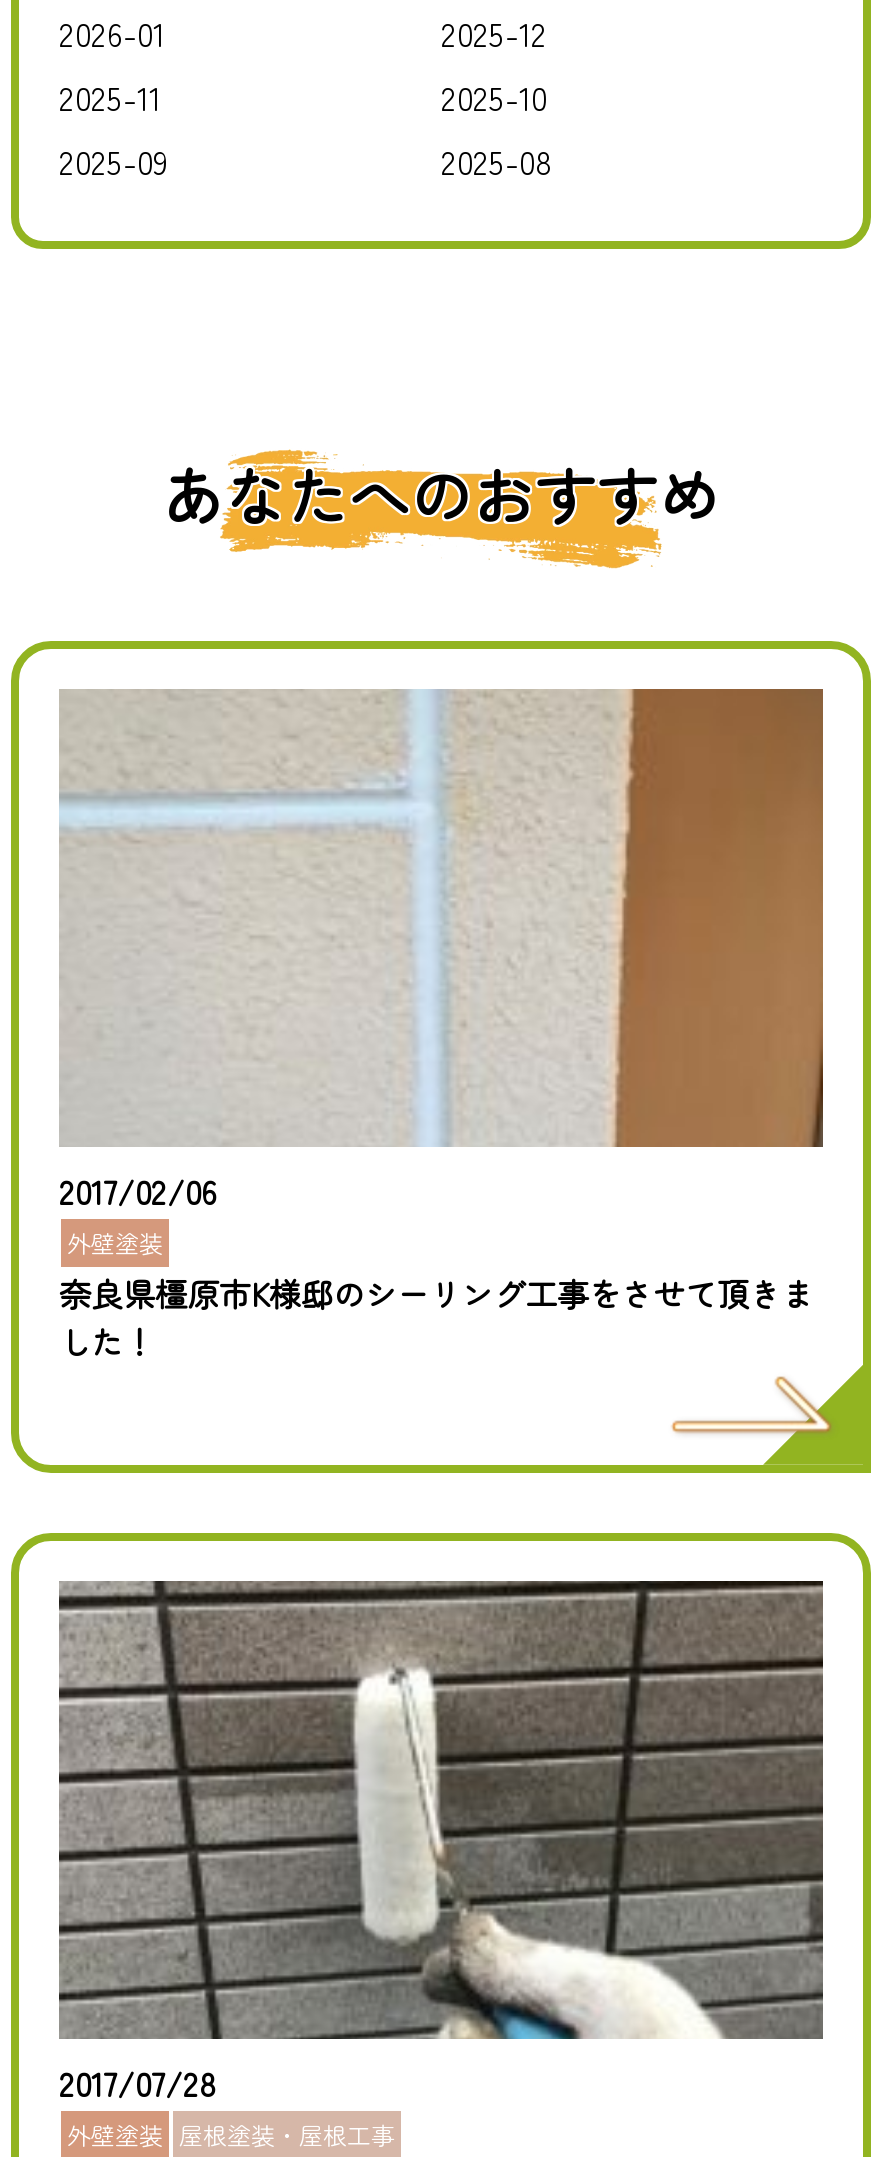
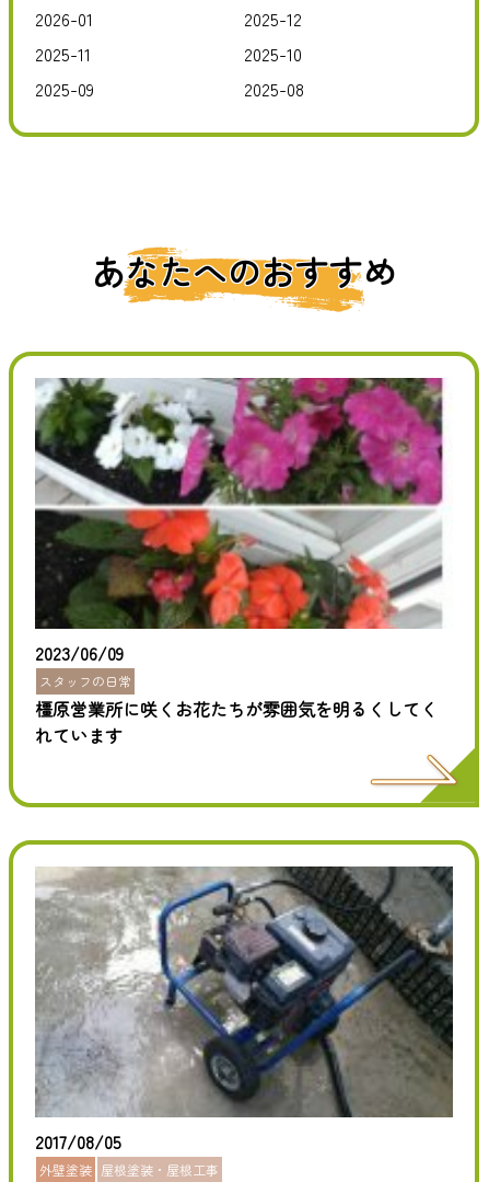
- [image]
- 2017/02/06
- 外壁塗装
- 奈良県橿原市K様邸のシーリング工事をさせて頂きま
- した！
+ [image]
+ 2023/06/09
+ スタッフの日常
+ 橿原営業所に咲くお花たちが雰囲気を明るくしてく
+ れています

- [image]
- 2017/07/28
+ [image]
+ 2017/08/05
